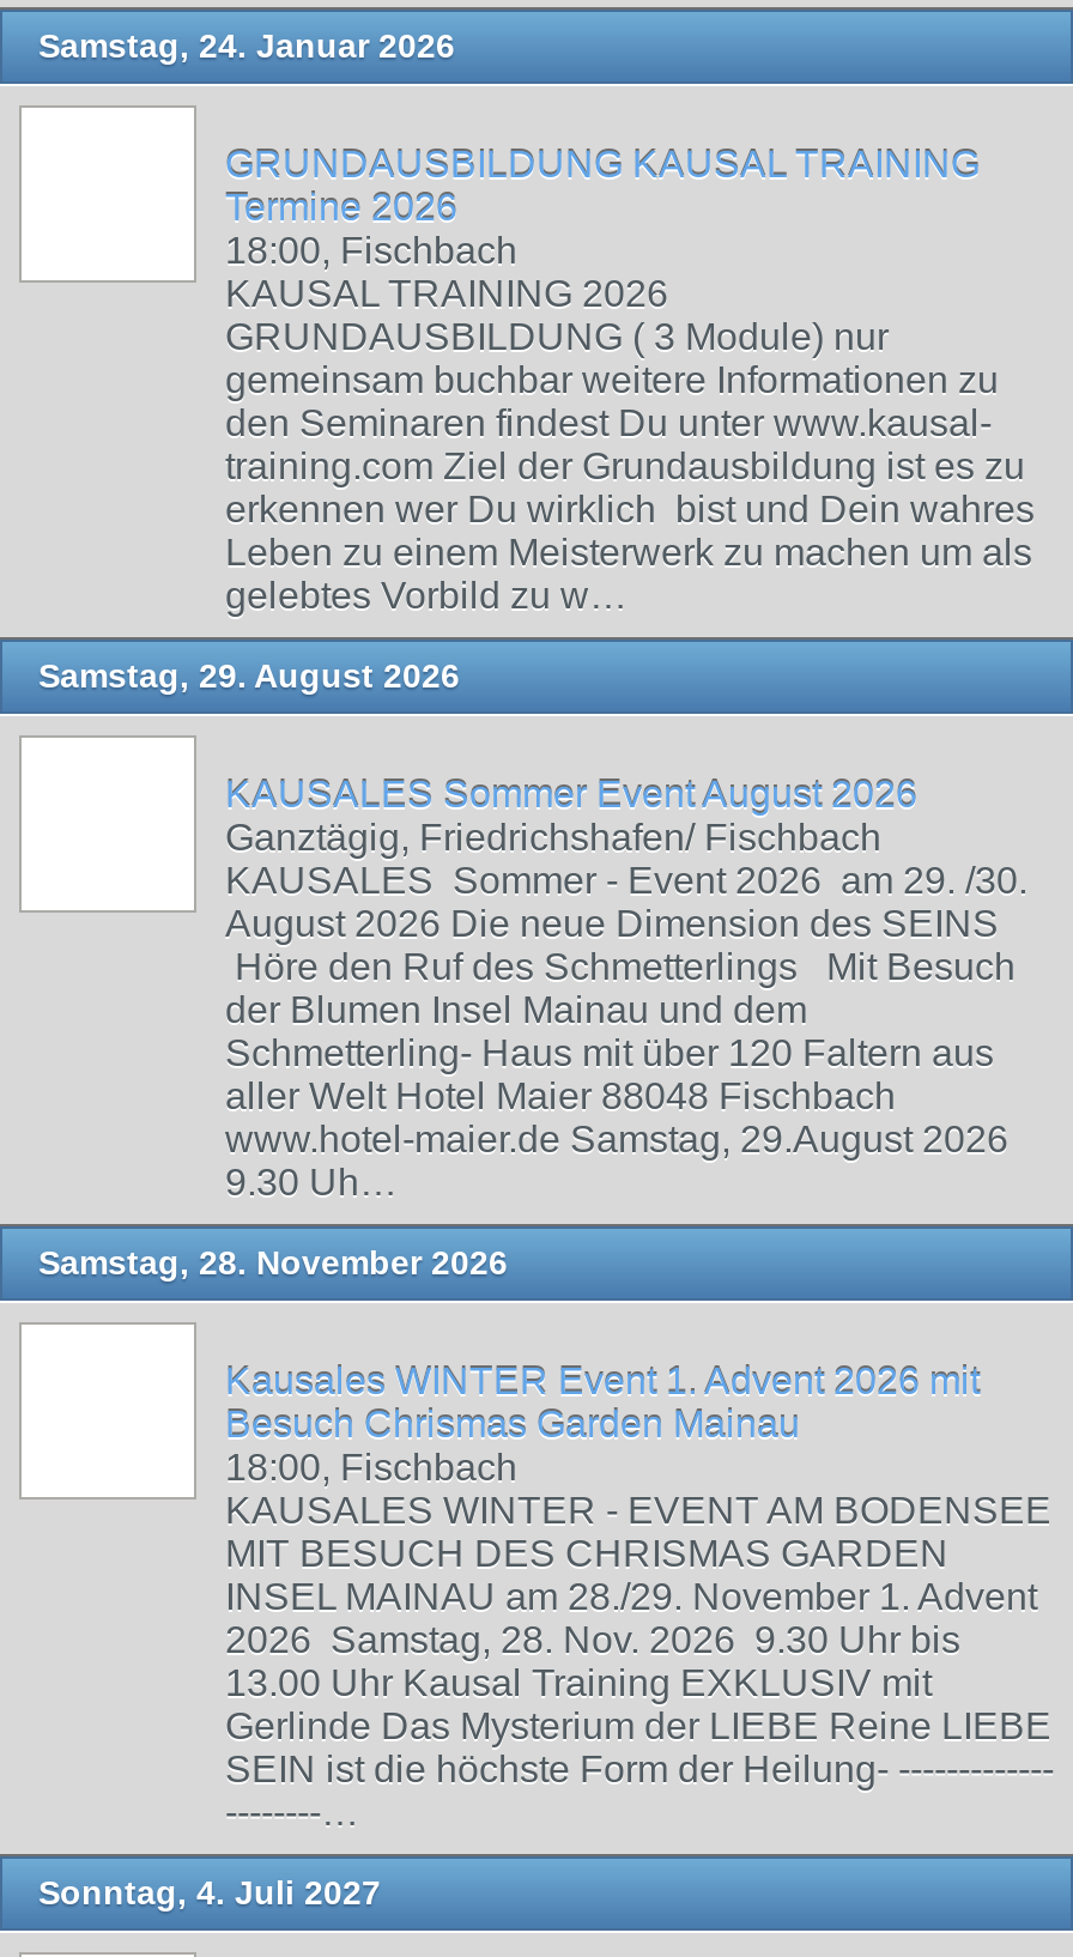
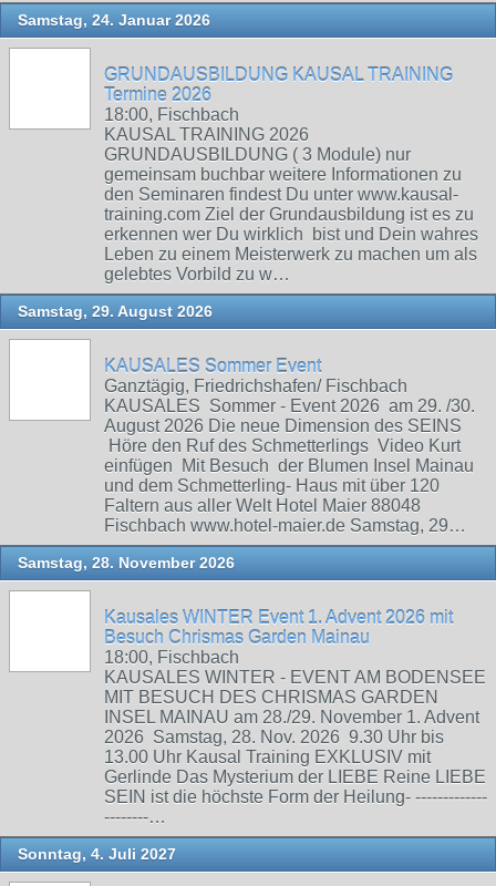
- KAUSALES Sommer Event August 2026
+ KAUSALES Sommer Event

- Höre den Ruf des Schmetterlings Mit Besuch
- der Blumen Insel Mainau und dem
- Schmetterling- Haus mit über 120 Faltern aus
- aller Welt Hotel Maier 88048 Fischbach
- www.hotel-maier.de Samstag, 29.August 2026
- 9.30 Uh…
+ Höre den Ruf des Schmetterlings Video Kurt
+ einfügen Mit Besuch der Blumen Insel Mainau
+ und dem Schmetterling- Haus mit über 120
+ Faltern aus aller Welt Hotel Maier 88048
+ Fischbach www.hotel-maier.de Samstag, 29…
